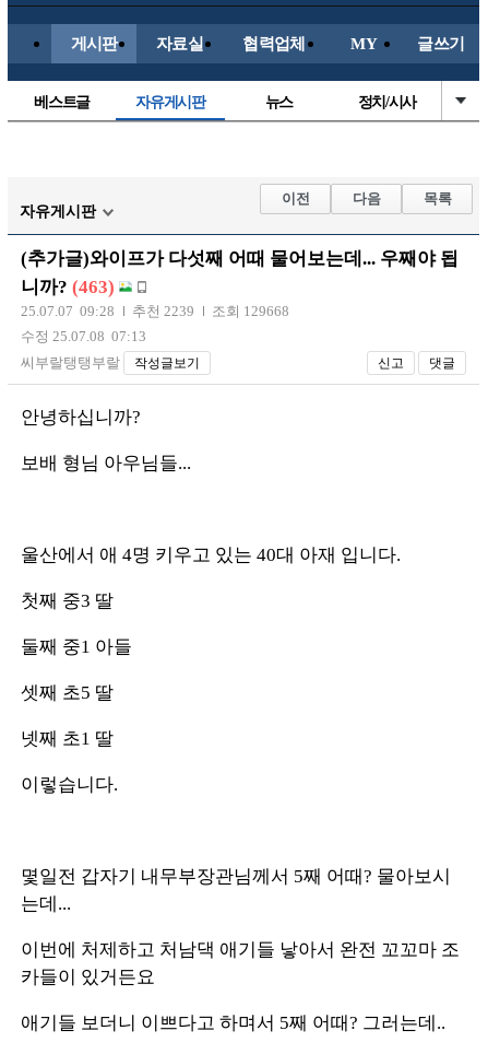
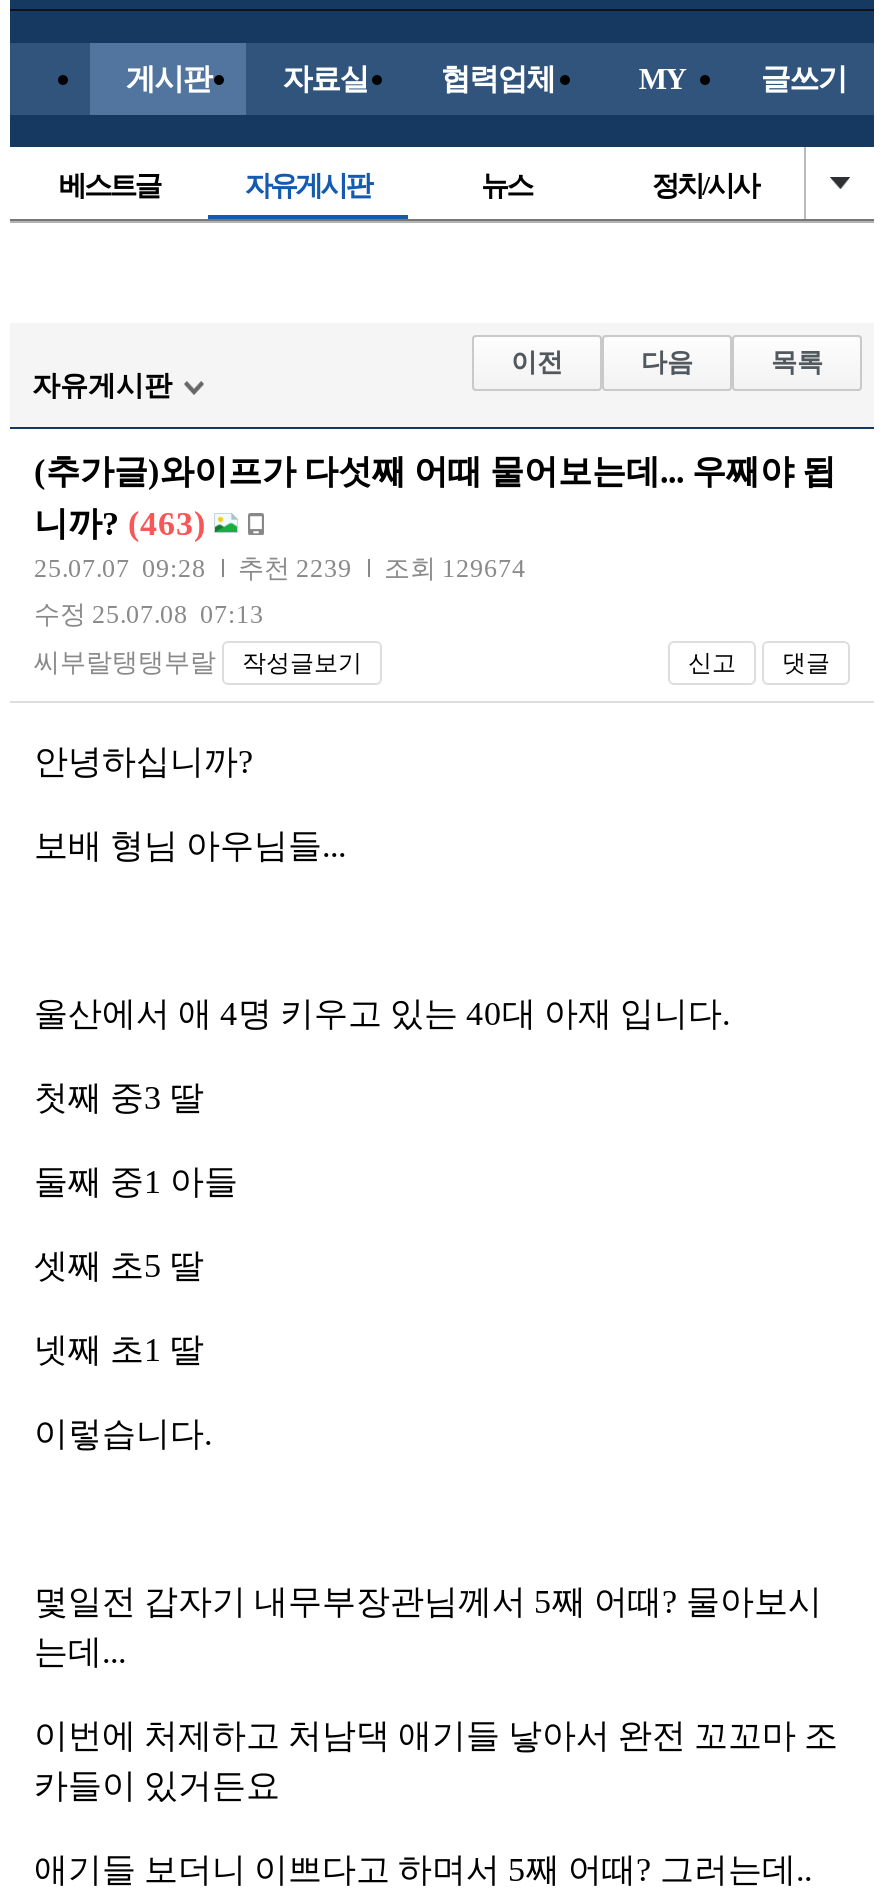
- 25.07.07 09:28 추천 2239 조회 129668
+ 25.07.07 09:28 추천 2239 조회 129674
